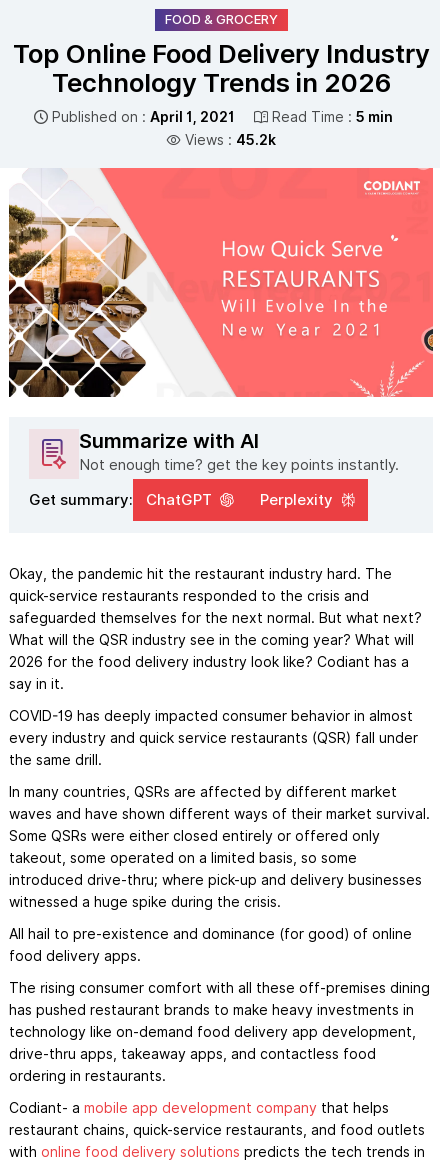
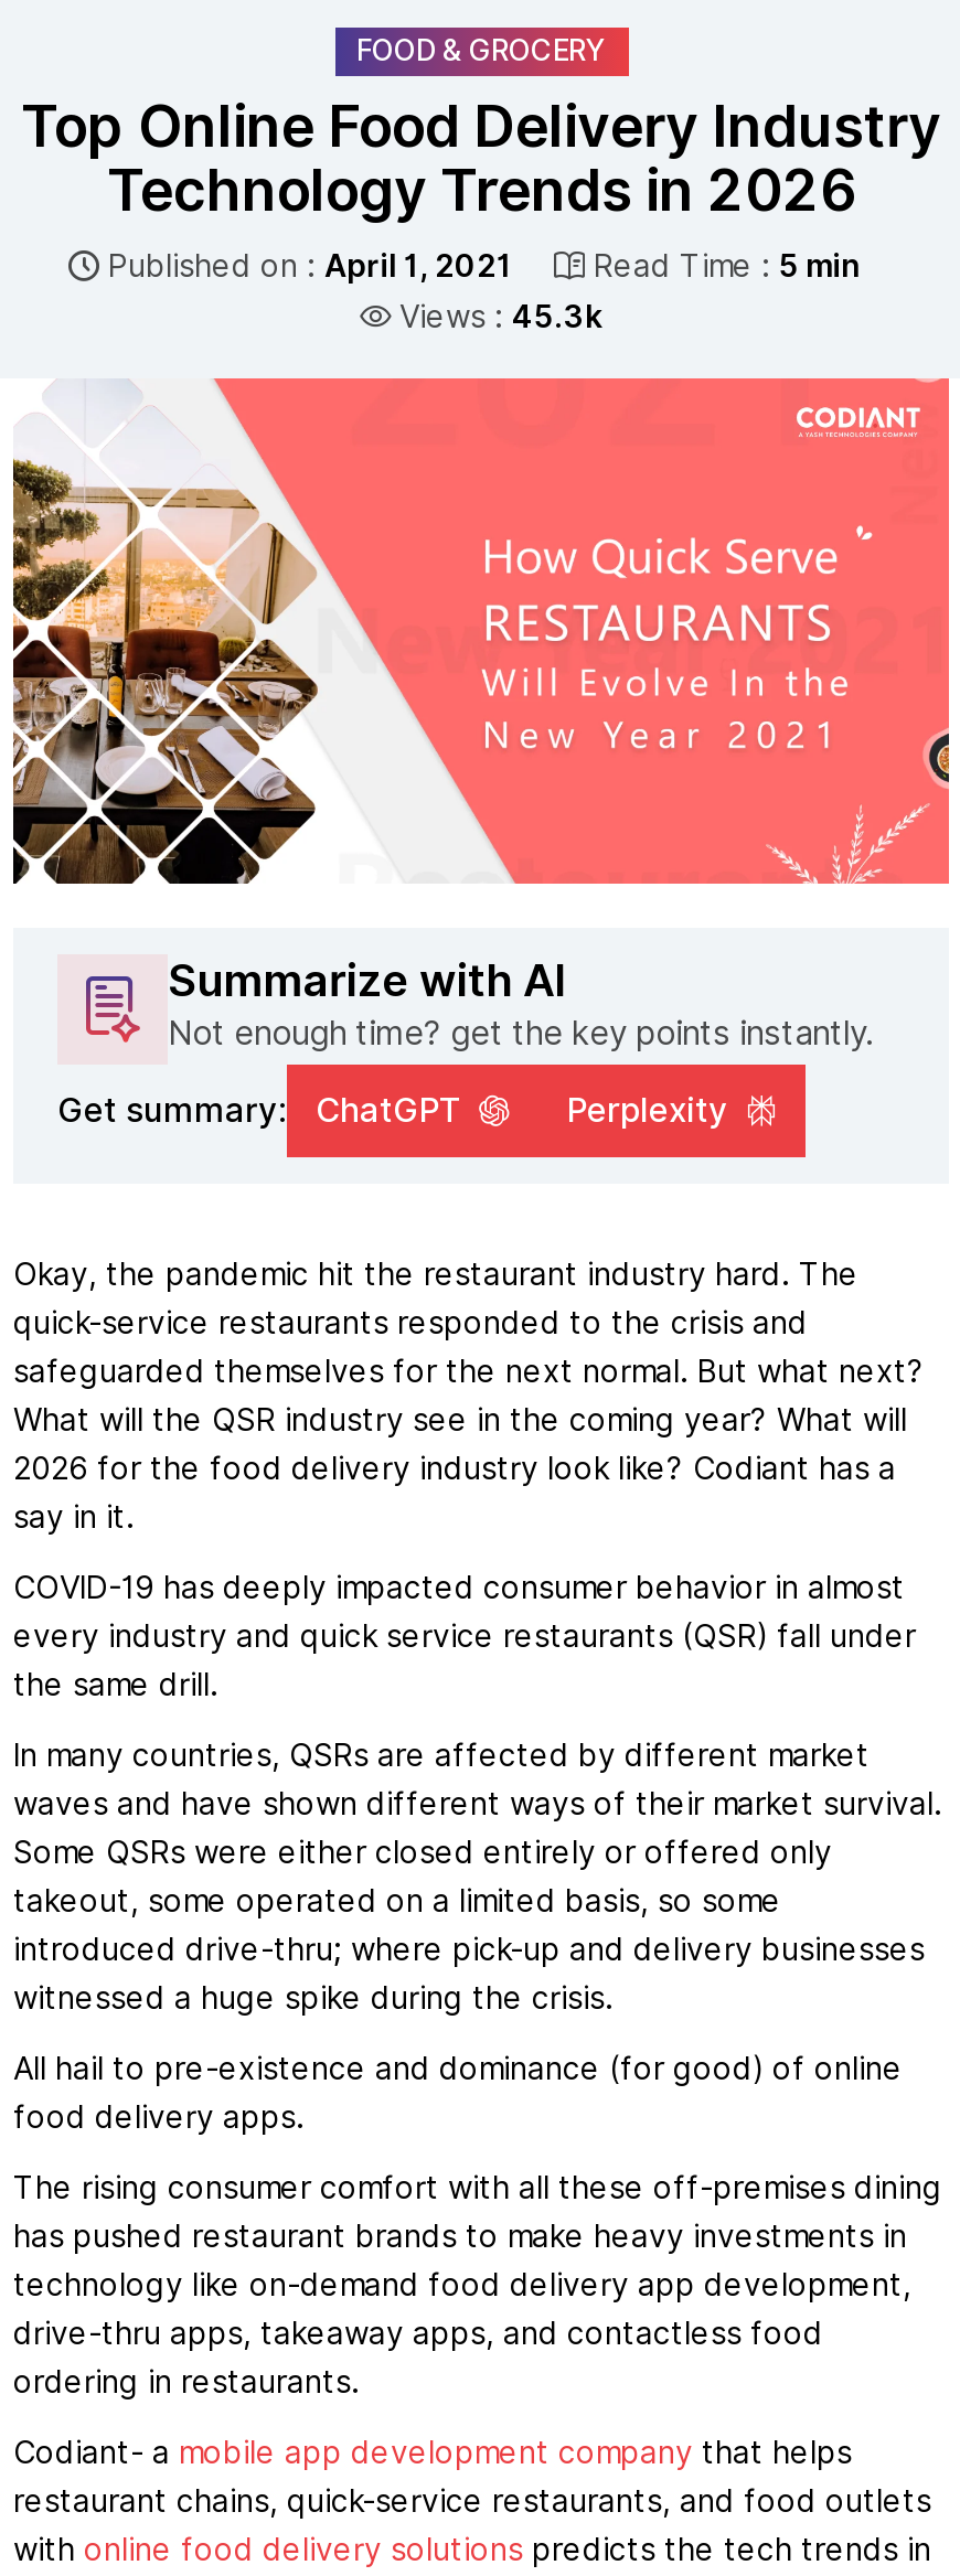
- Views : 45.2k
+ Views : 45.3k
